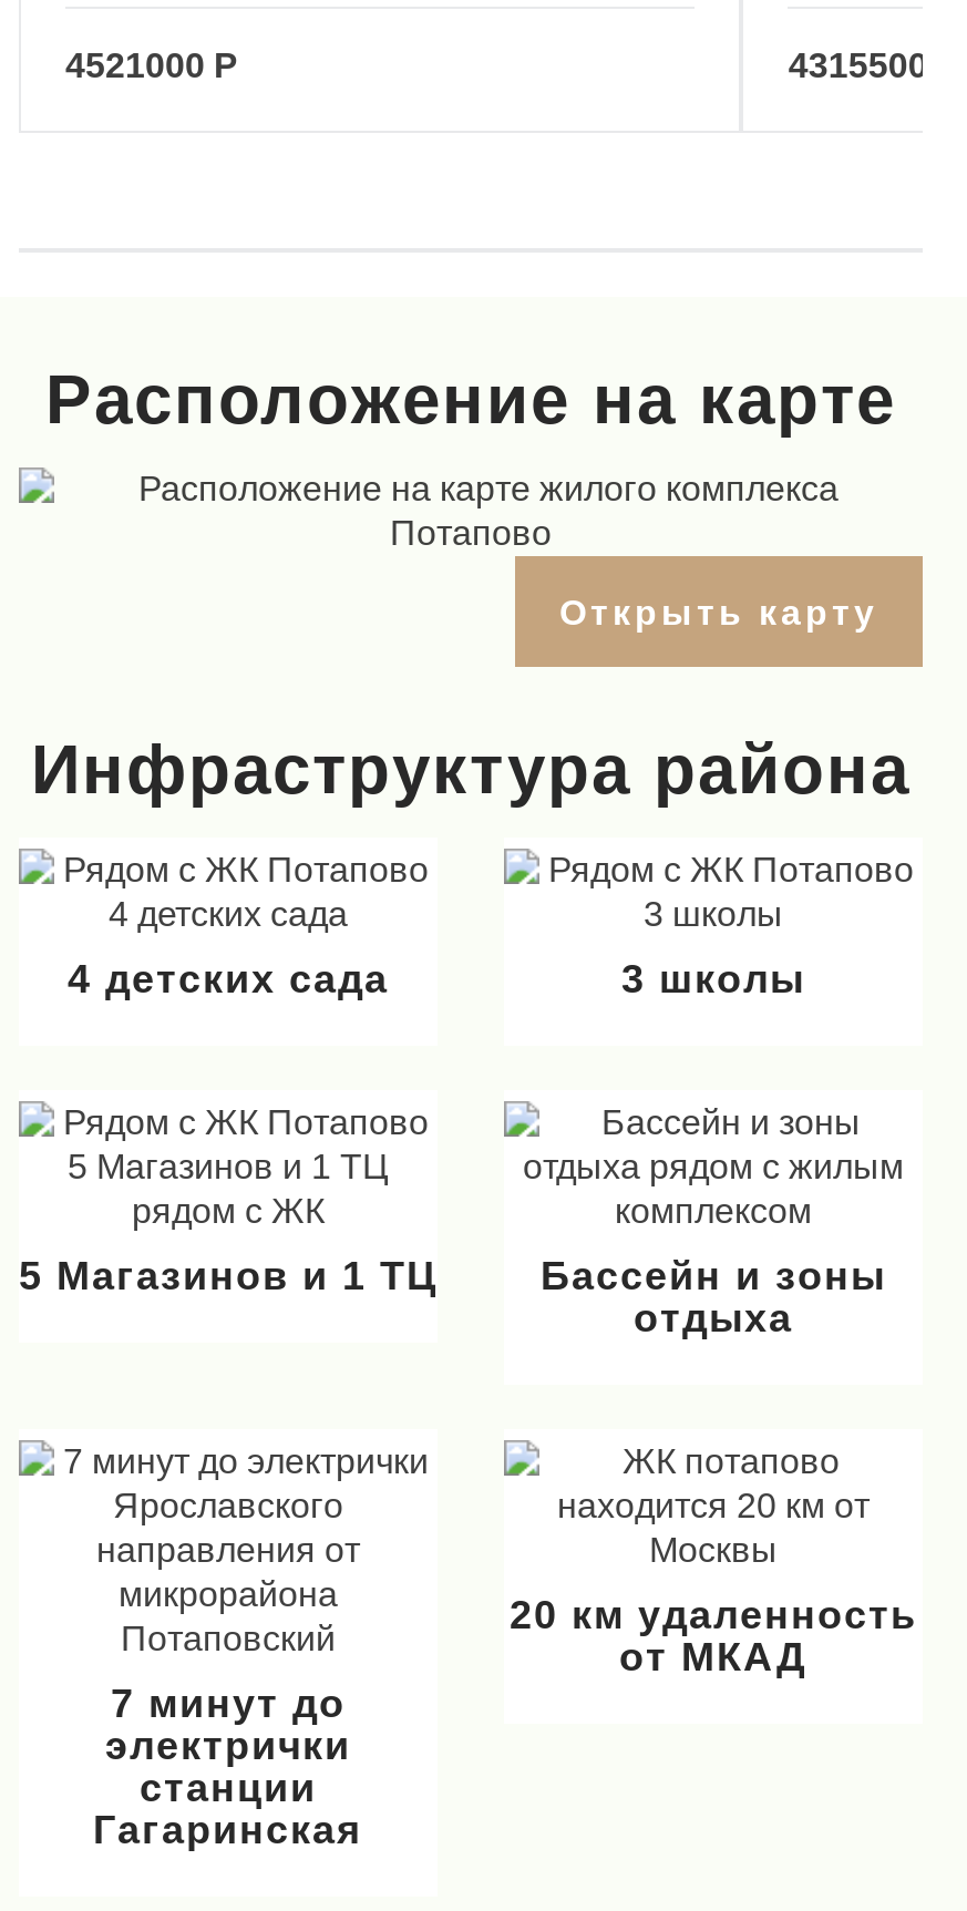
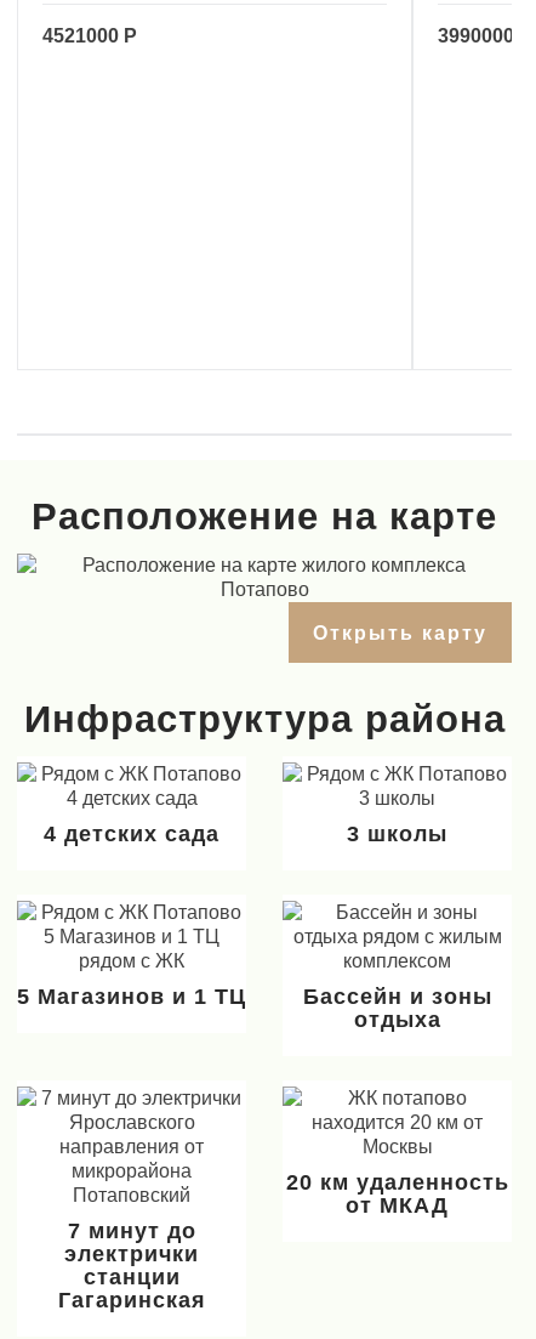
- 4315500 Р
+ 3990000 Р
